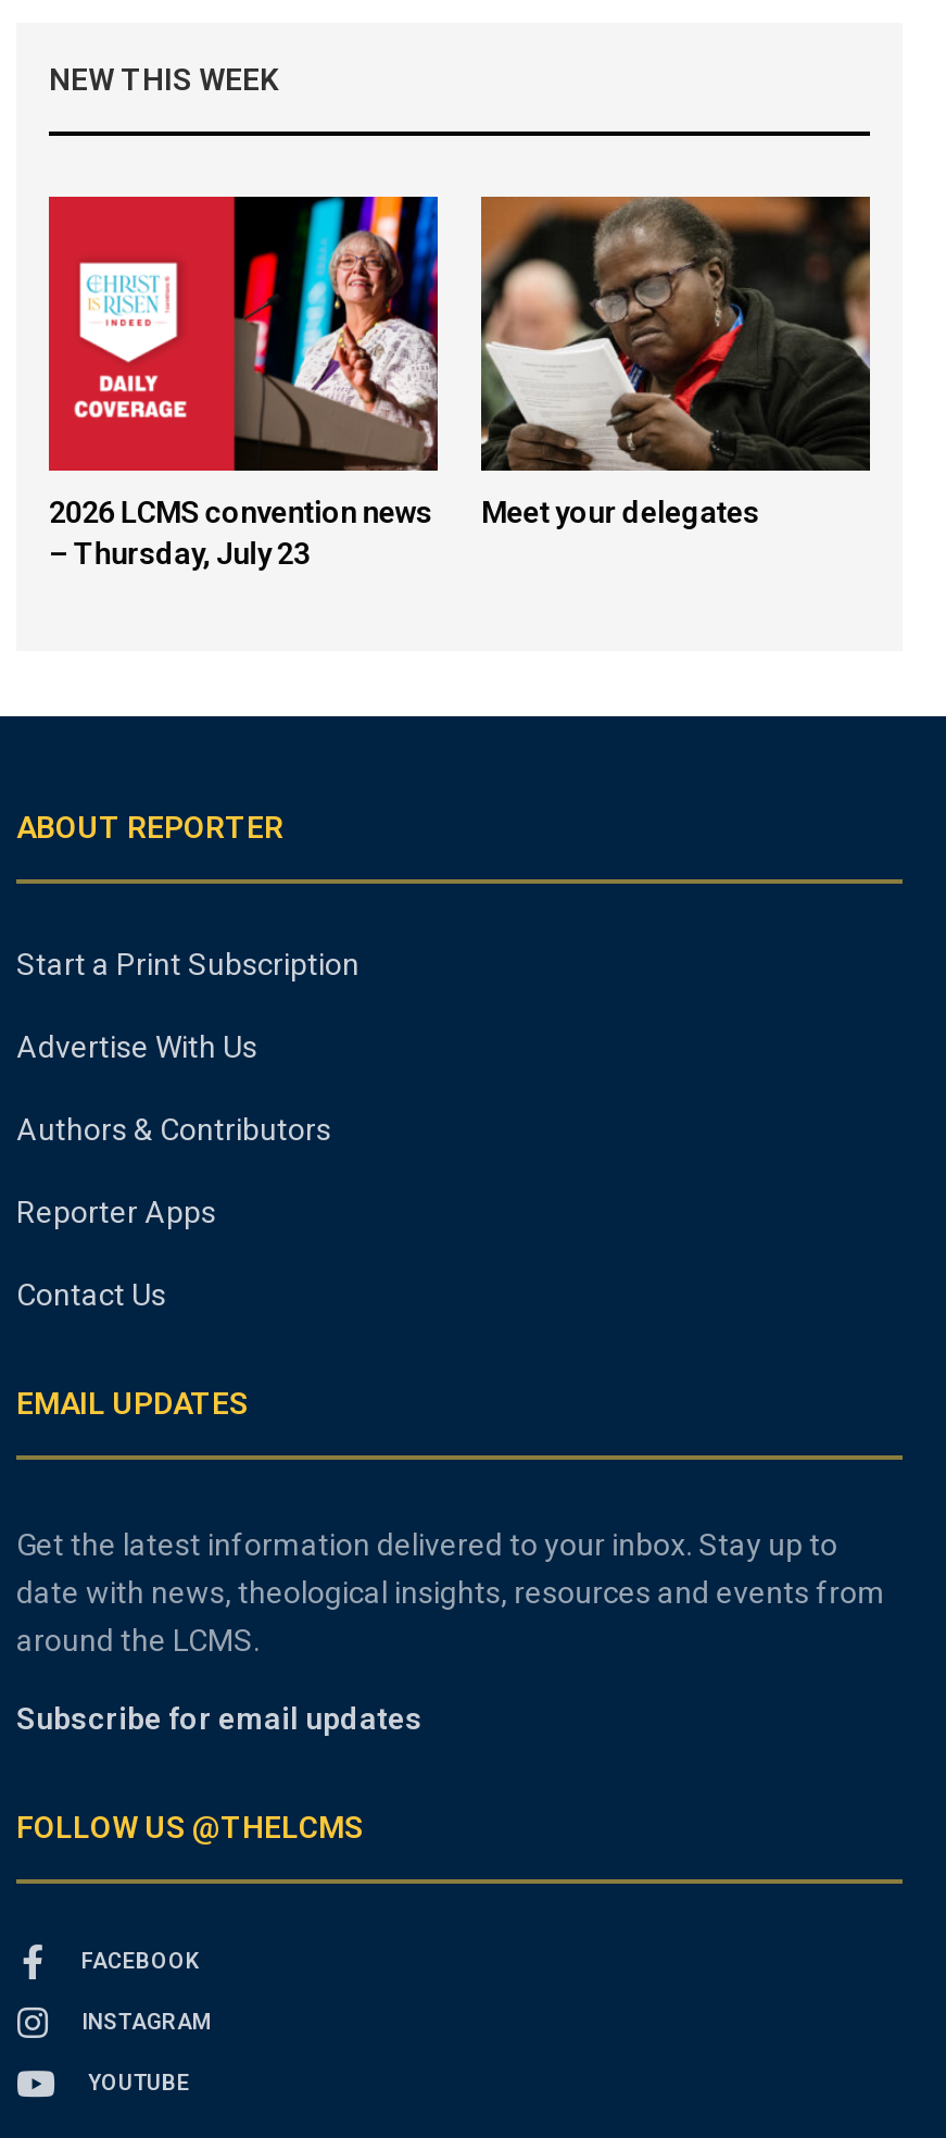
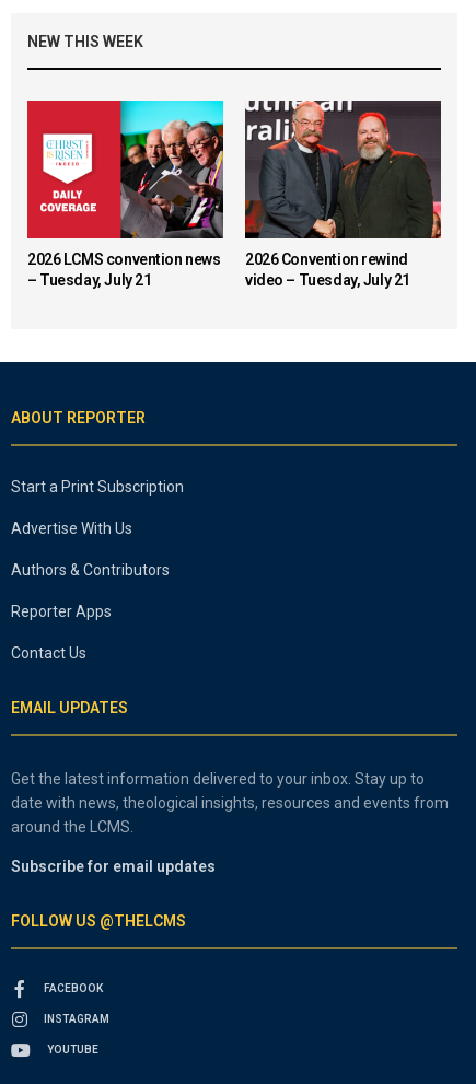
- [image]
- – Thursday, July 23
+ [image]
+ – Tuesday, July 21

- [image]
- Meet your delegates
+ [image]
+ 2026 Convention rewind
+ video – Tuesday, July 21
